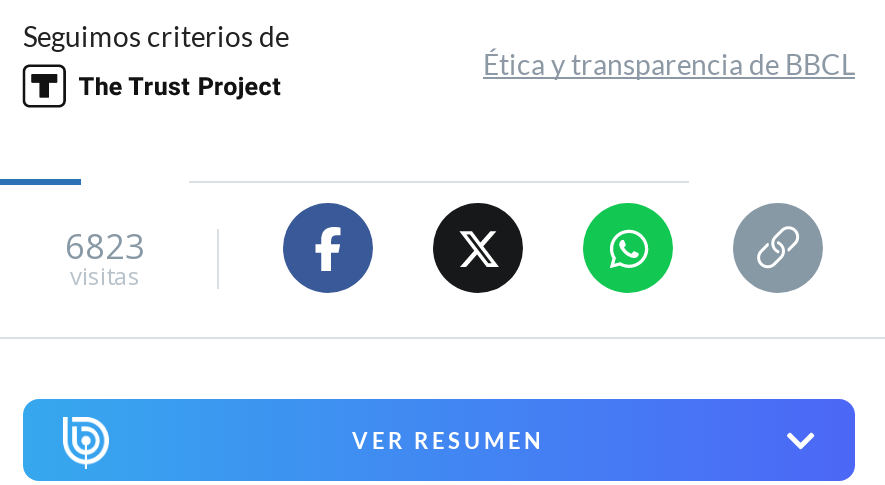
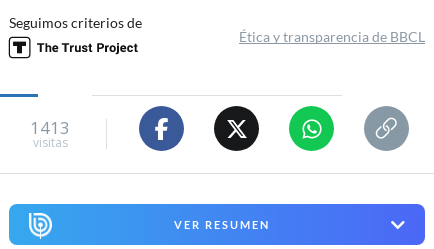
- 6823
+ 1413
